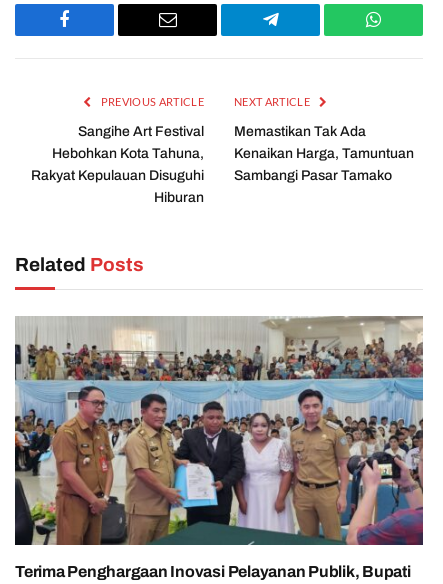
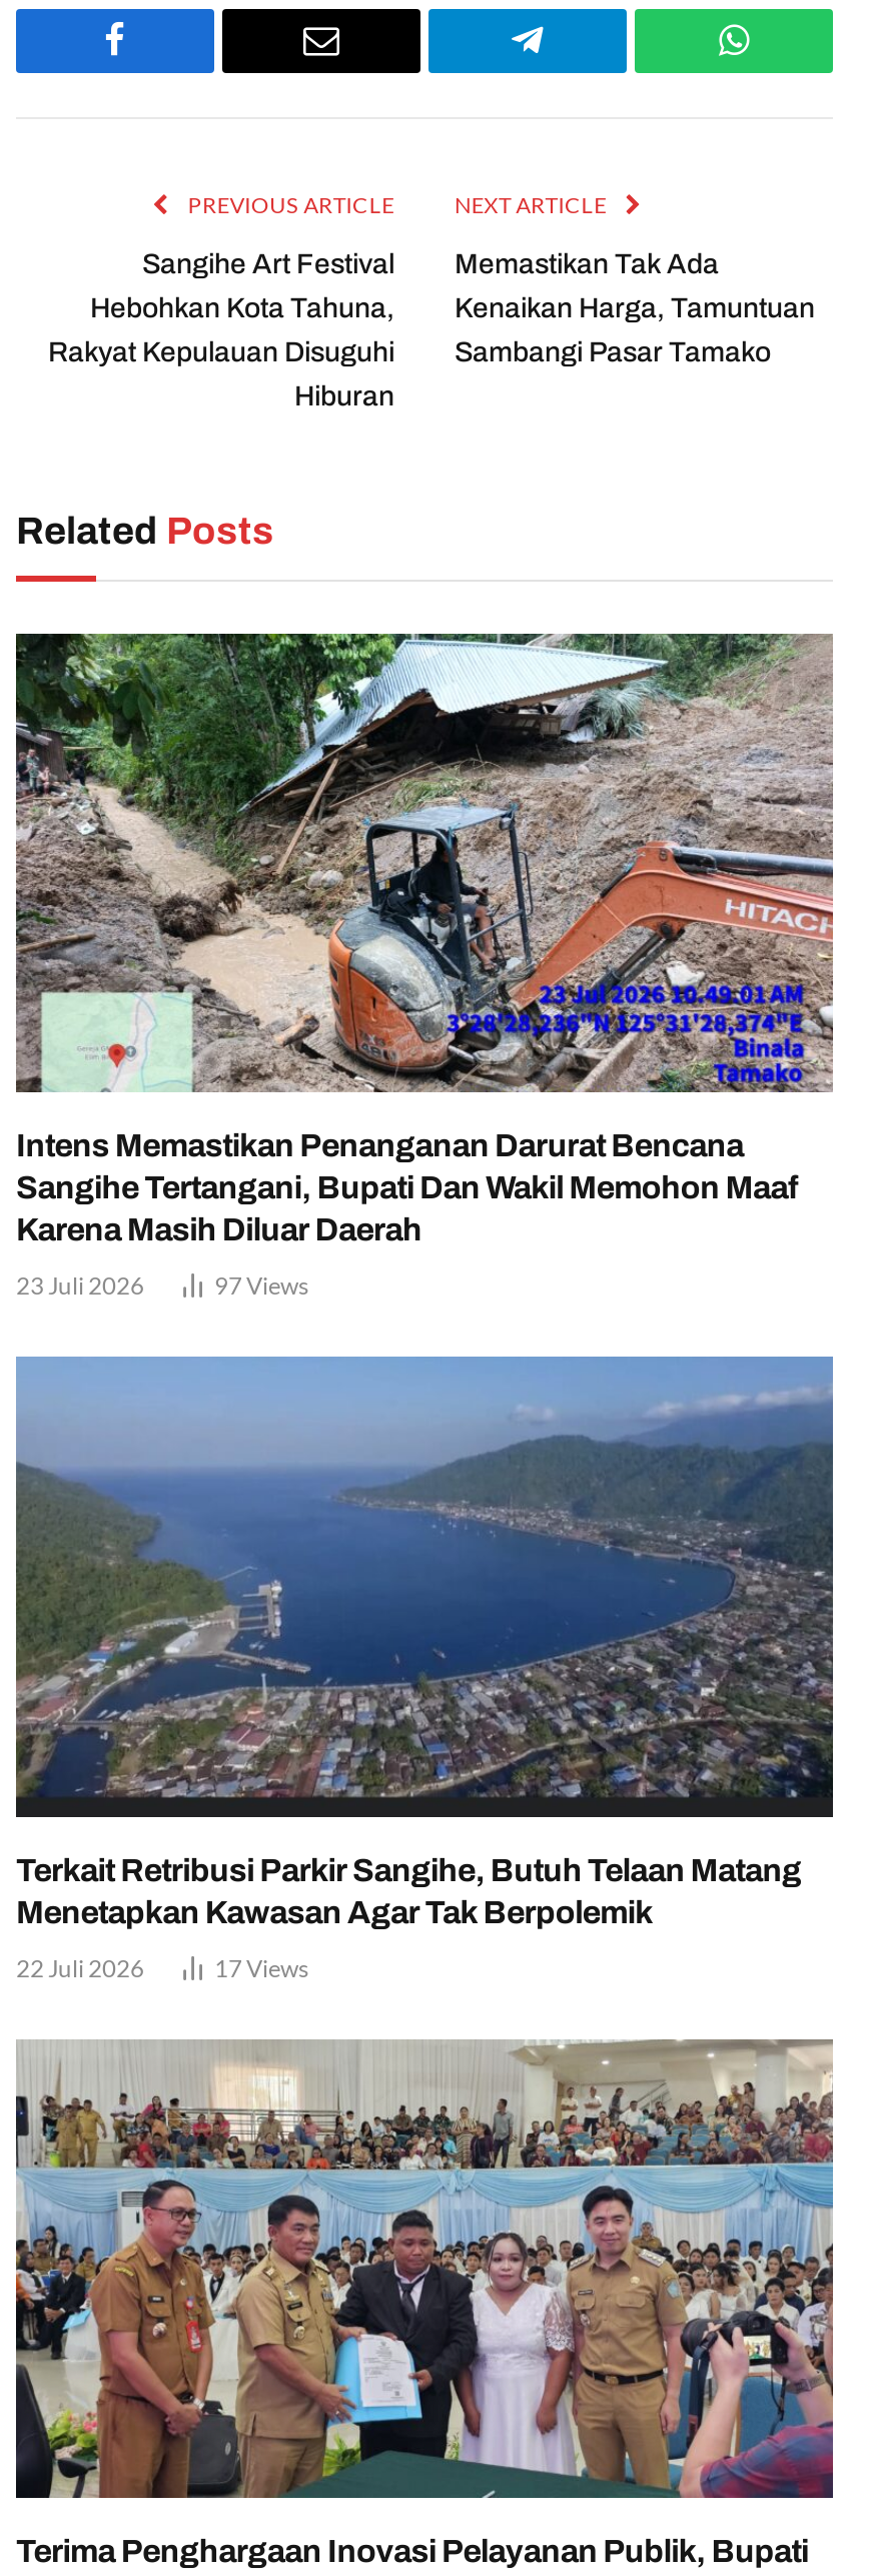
+ [image]
+ Terkait Retribusi Parkir Sangihe, Butuh Telaan Matang
+ Menetapkan Kawasan Agar Tak Berpolemik
+ 22 Juli 2026
+ 17Views

+ [image]
+ Intens Memastikan Penanganan Darurat Bencana
+ Sangihe Tertangani, Bupati Dan Wakil Memohon Maaf
+ Karena Masih Diluar Daerah
+ 23 Juli 2026
+ 97Views
